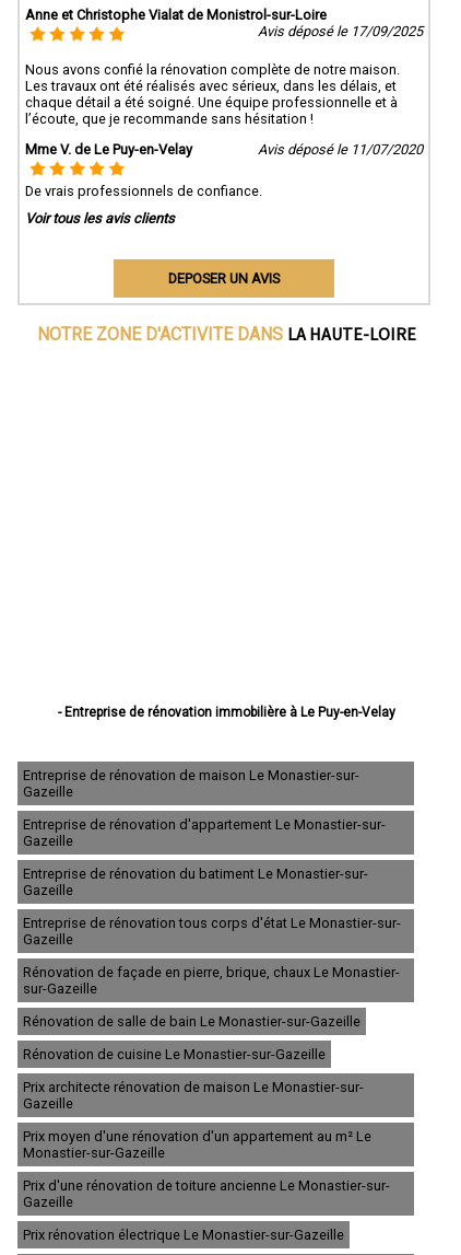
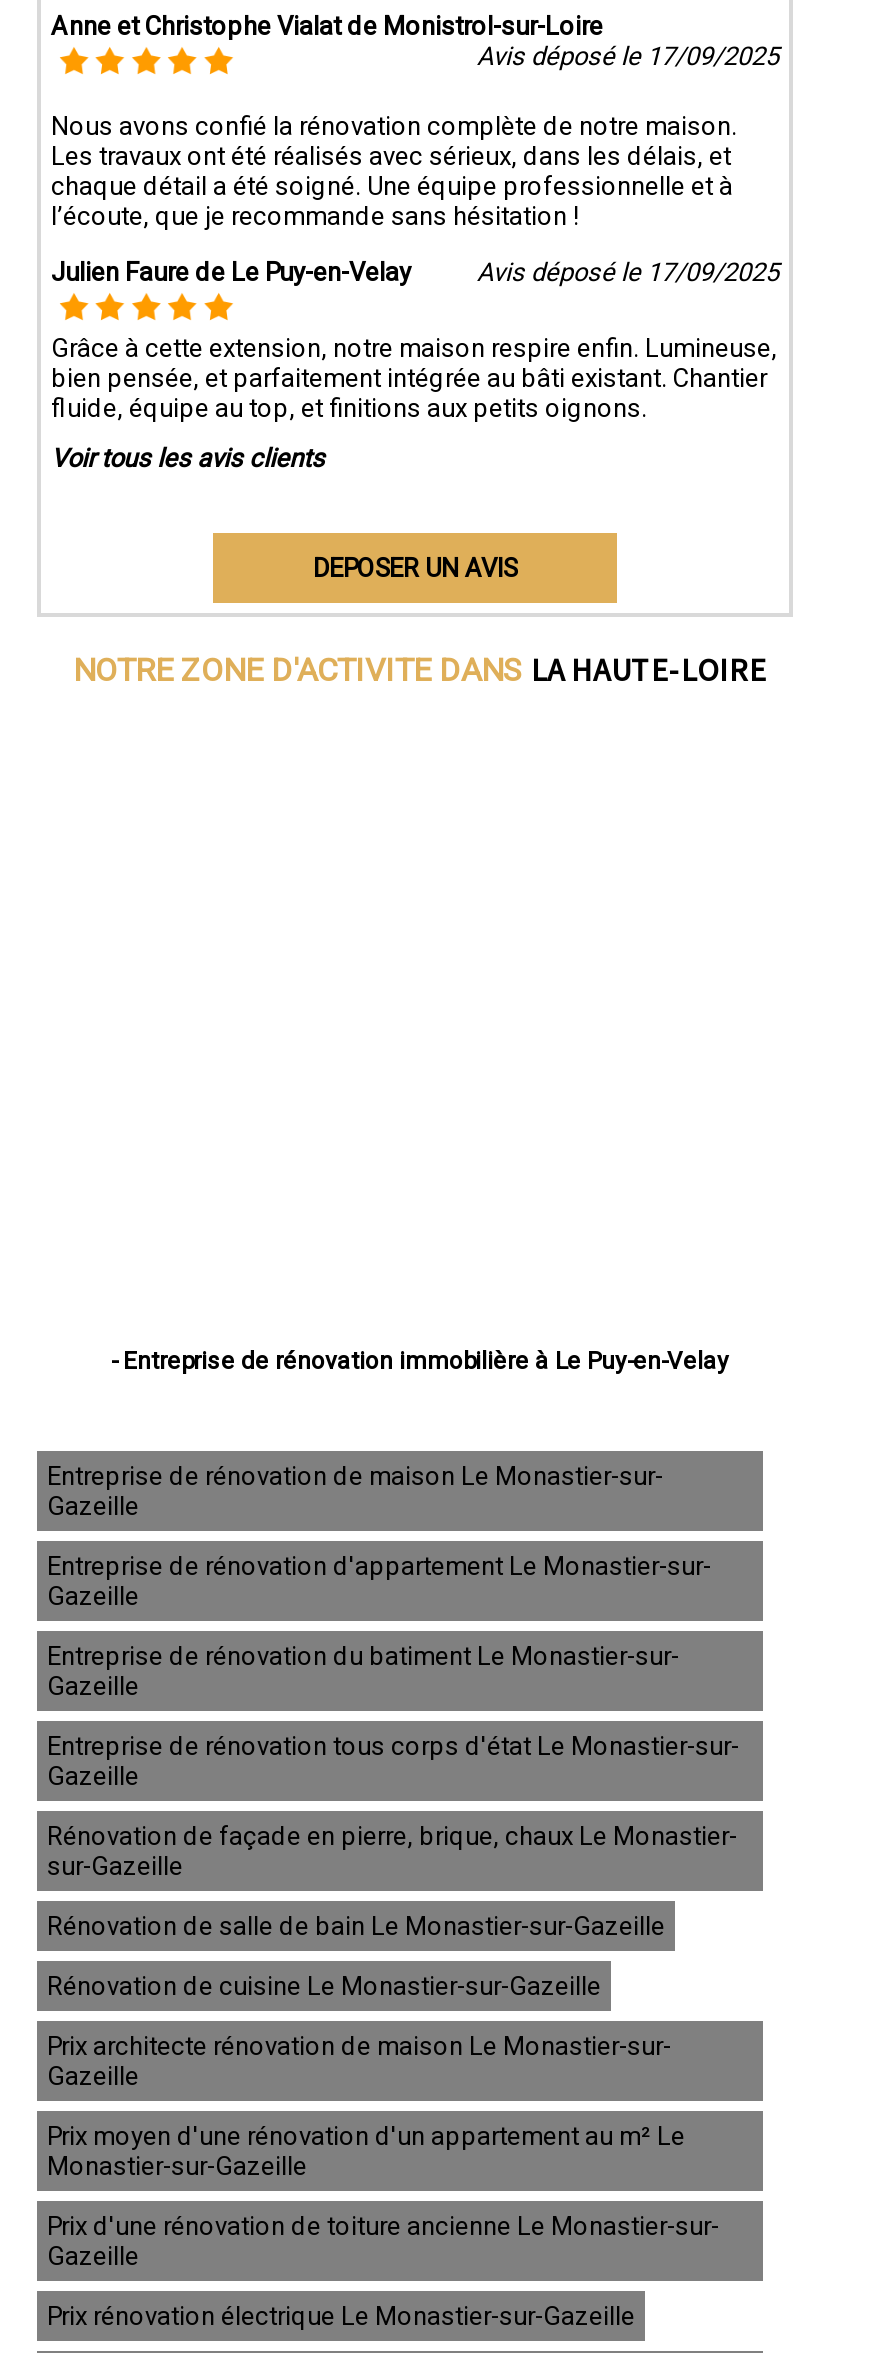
- Mme V. de Le Puy-en-Velay
- Avis déposé le 11/07/2020
+ Julien Faure de Le Puy-en-Velay
+ Avis déposé le 17/09/2025

- De vrais professionnels de confiance.
+ Grâce à cette extension, notre maison respire enfin. Lumineuse,
+ bien pensée, et parfaitement intégrée au bâti existant. Chantier
+ fluide, équipe au top, et finitions aux petits oignons.
